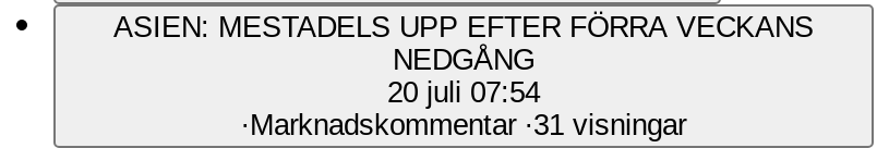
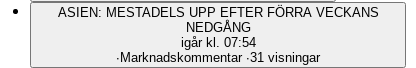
- 20 juli 07:54
+ igår kl. 07:54
